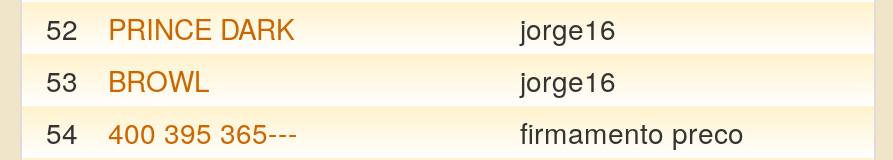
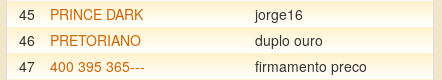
- 52 PRINCE DARK
+ 45 PRINCE DARK

- 53
- BROWL
- jorge16
- 54
+ 46
+ PRETORIANO
+ duplo ouro
+ 47
